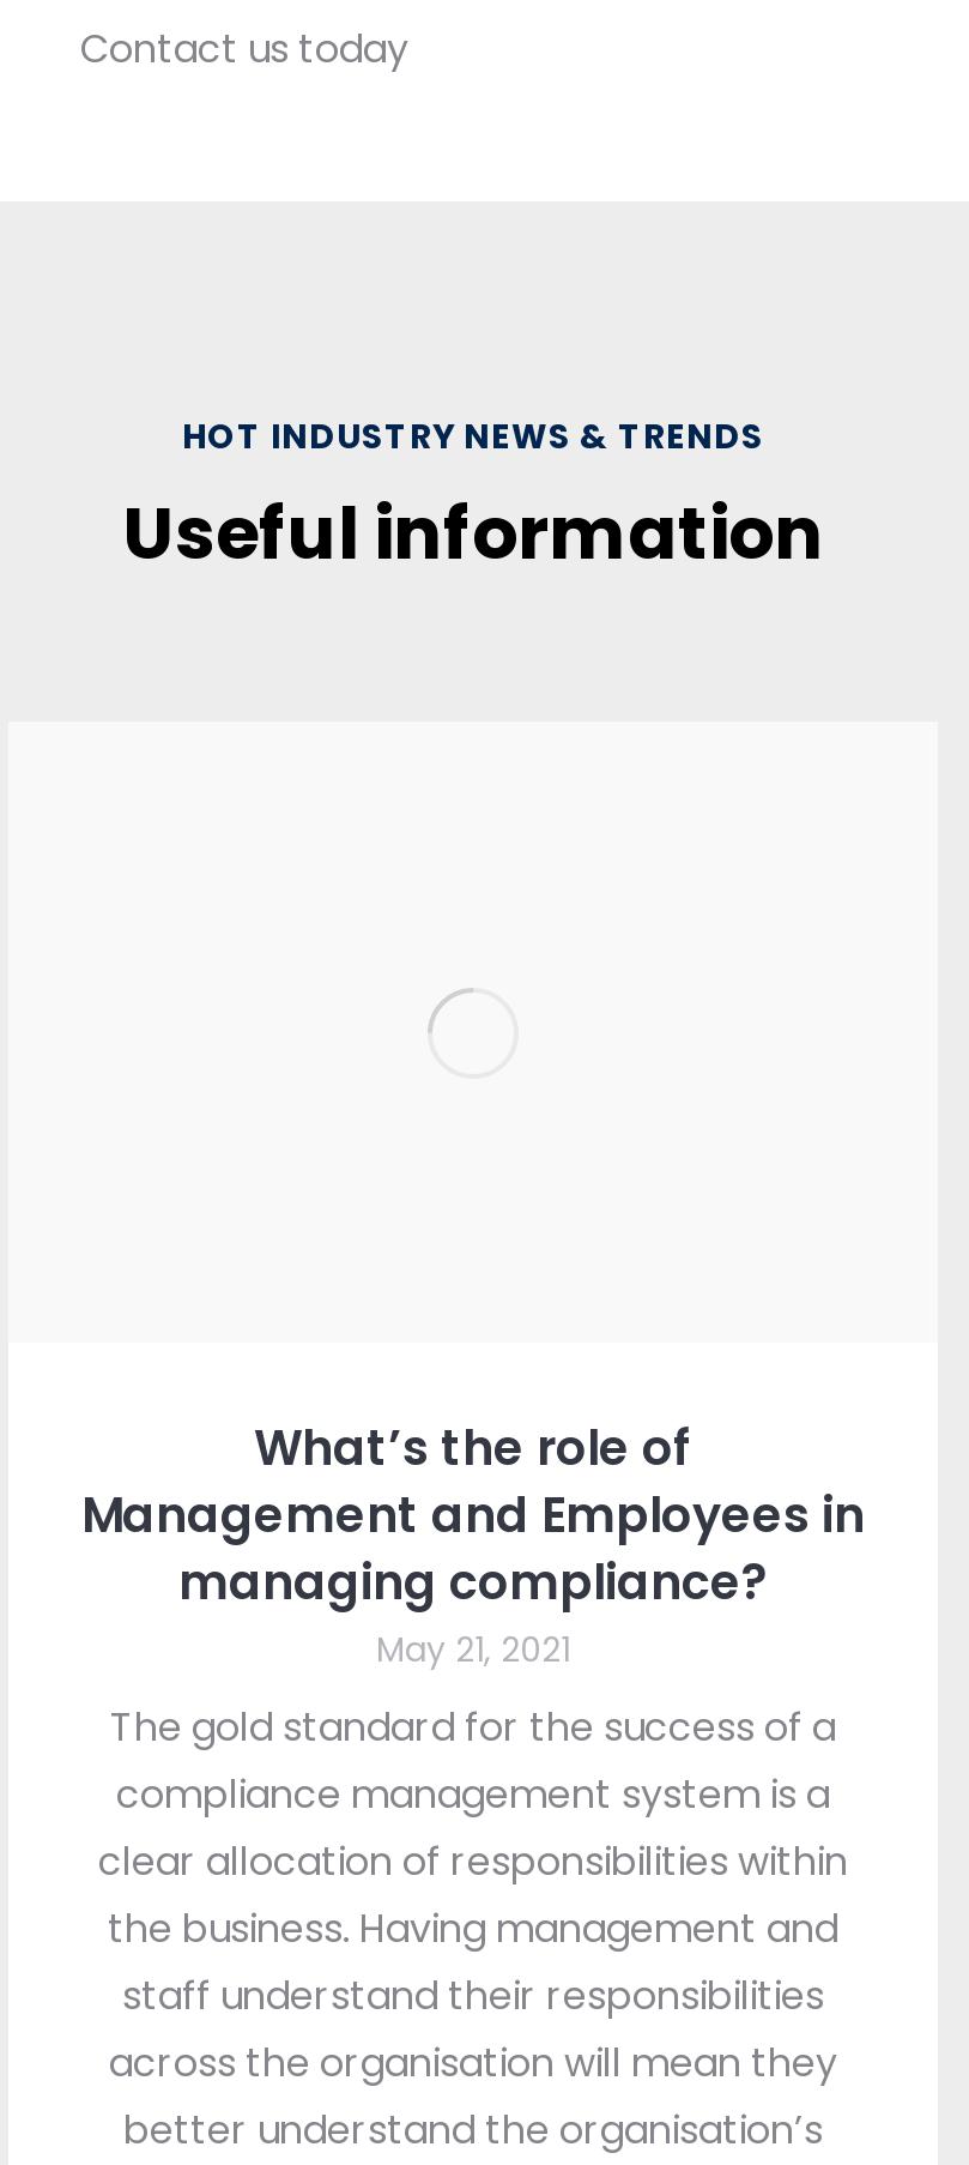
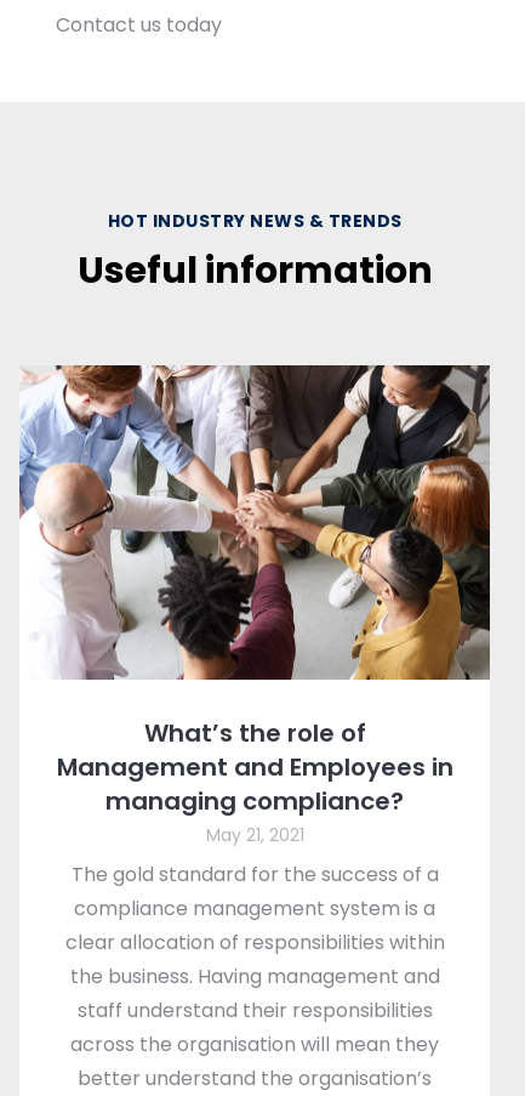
+ [image]
